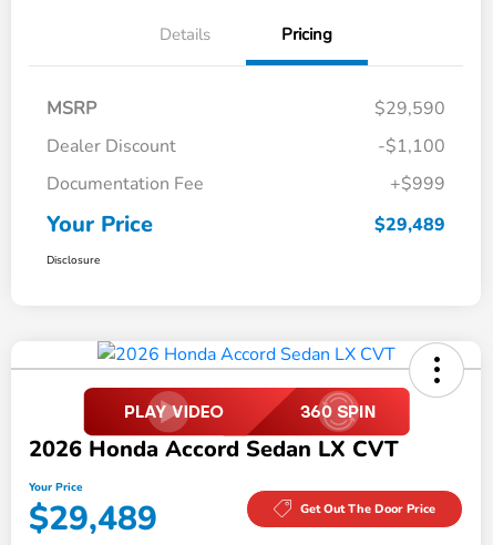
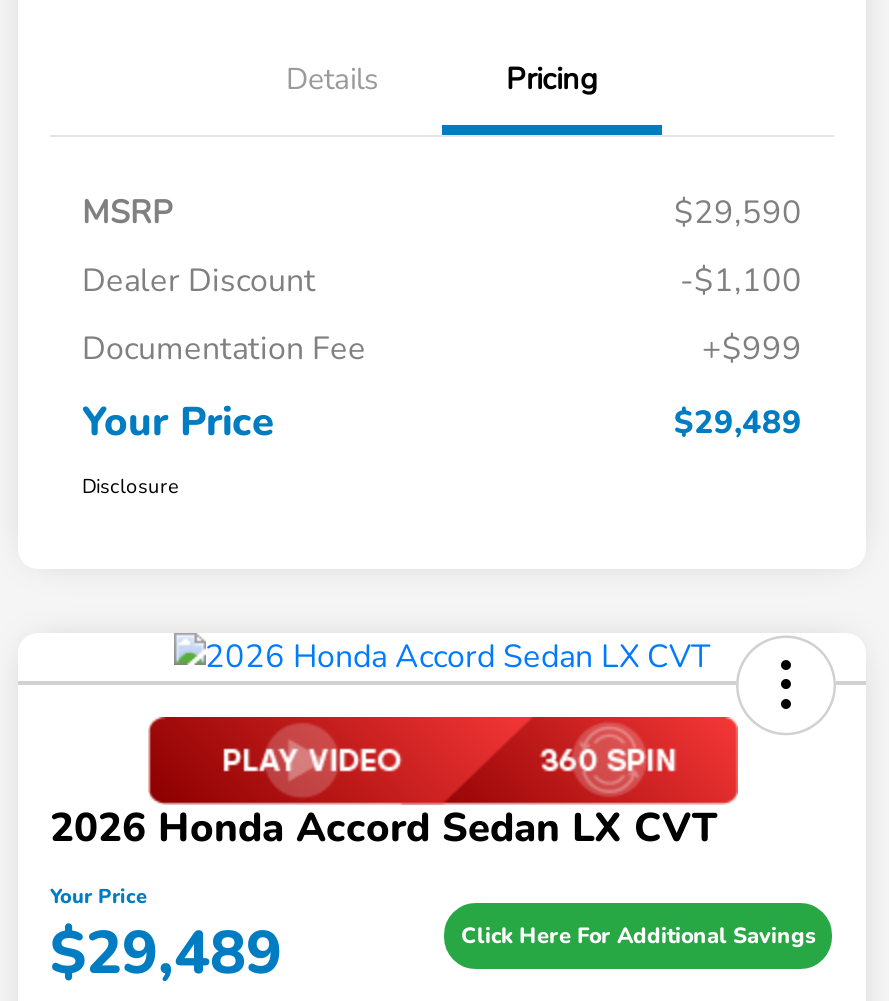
- Get Out The Door Price
+ Click Here For Additional Savings
